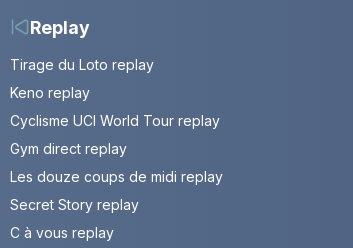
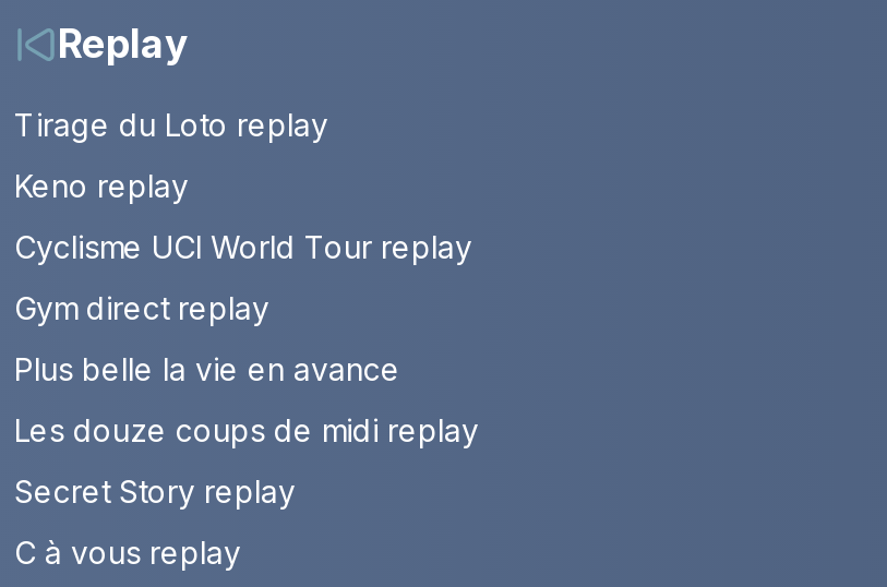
+ Plus belle la vie en avance
